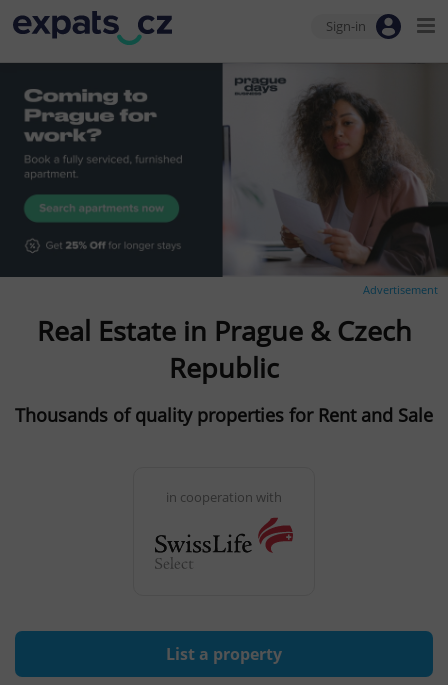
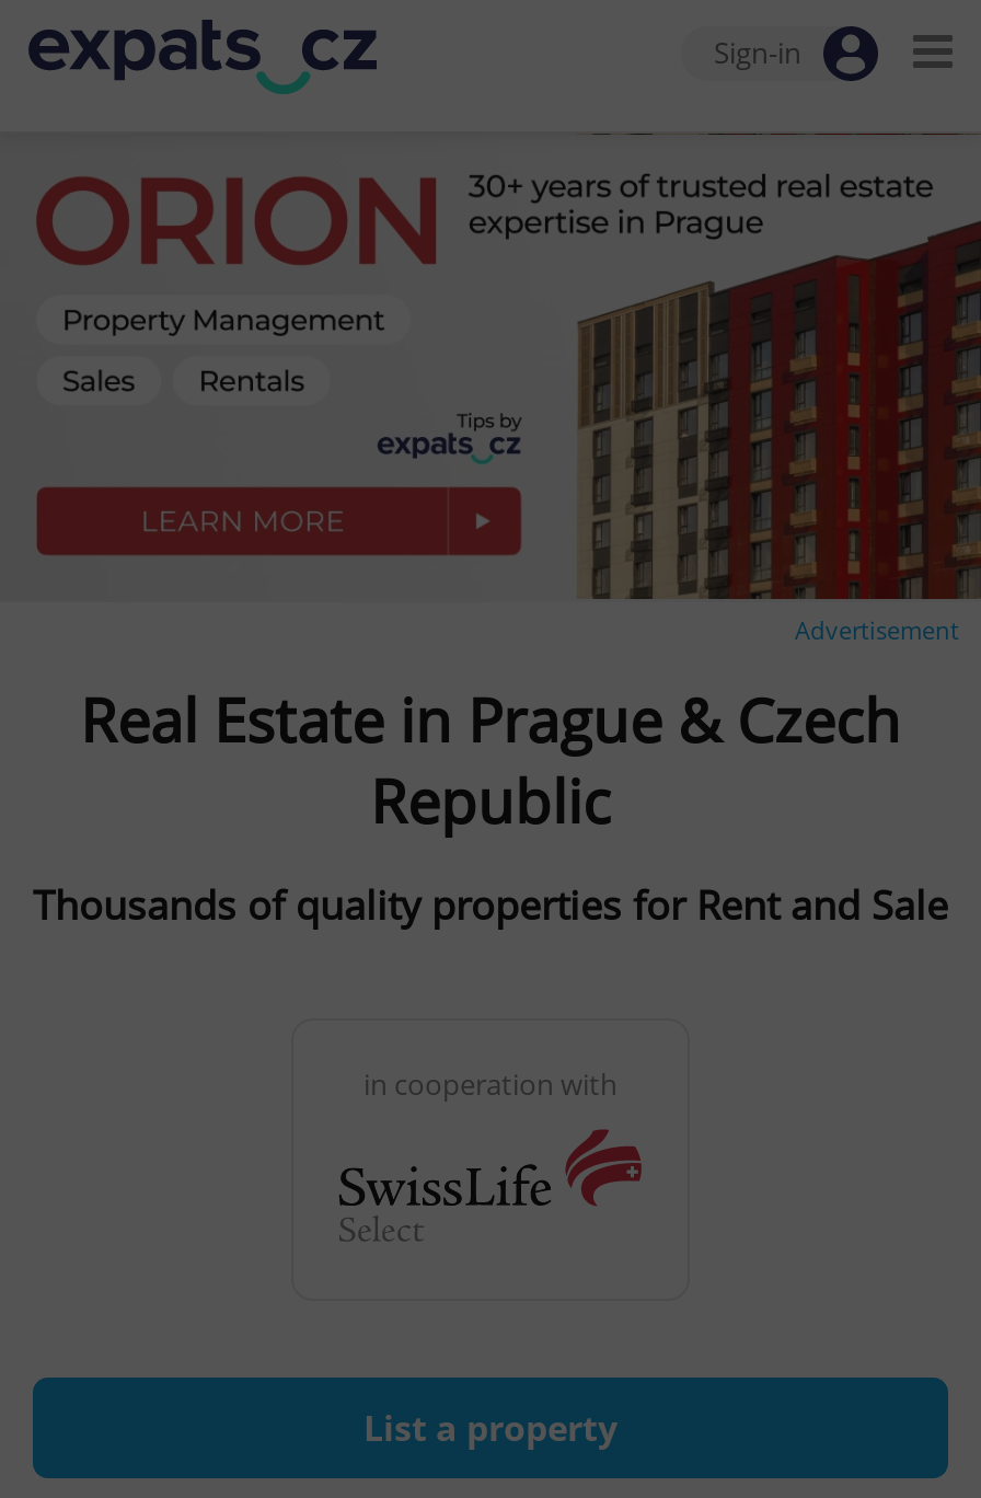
- [image]
+ [image]
